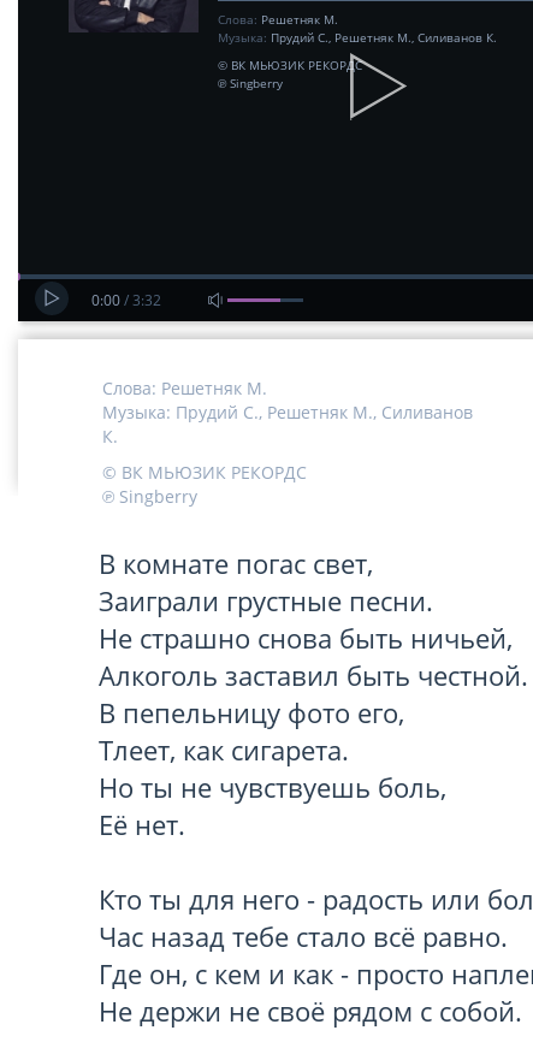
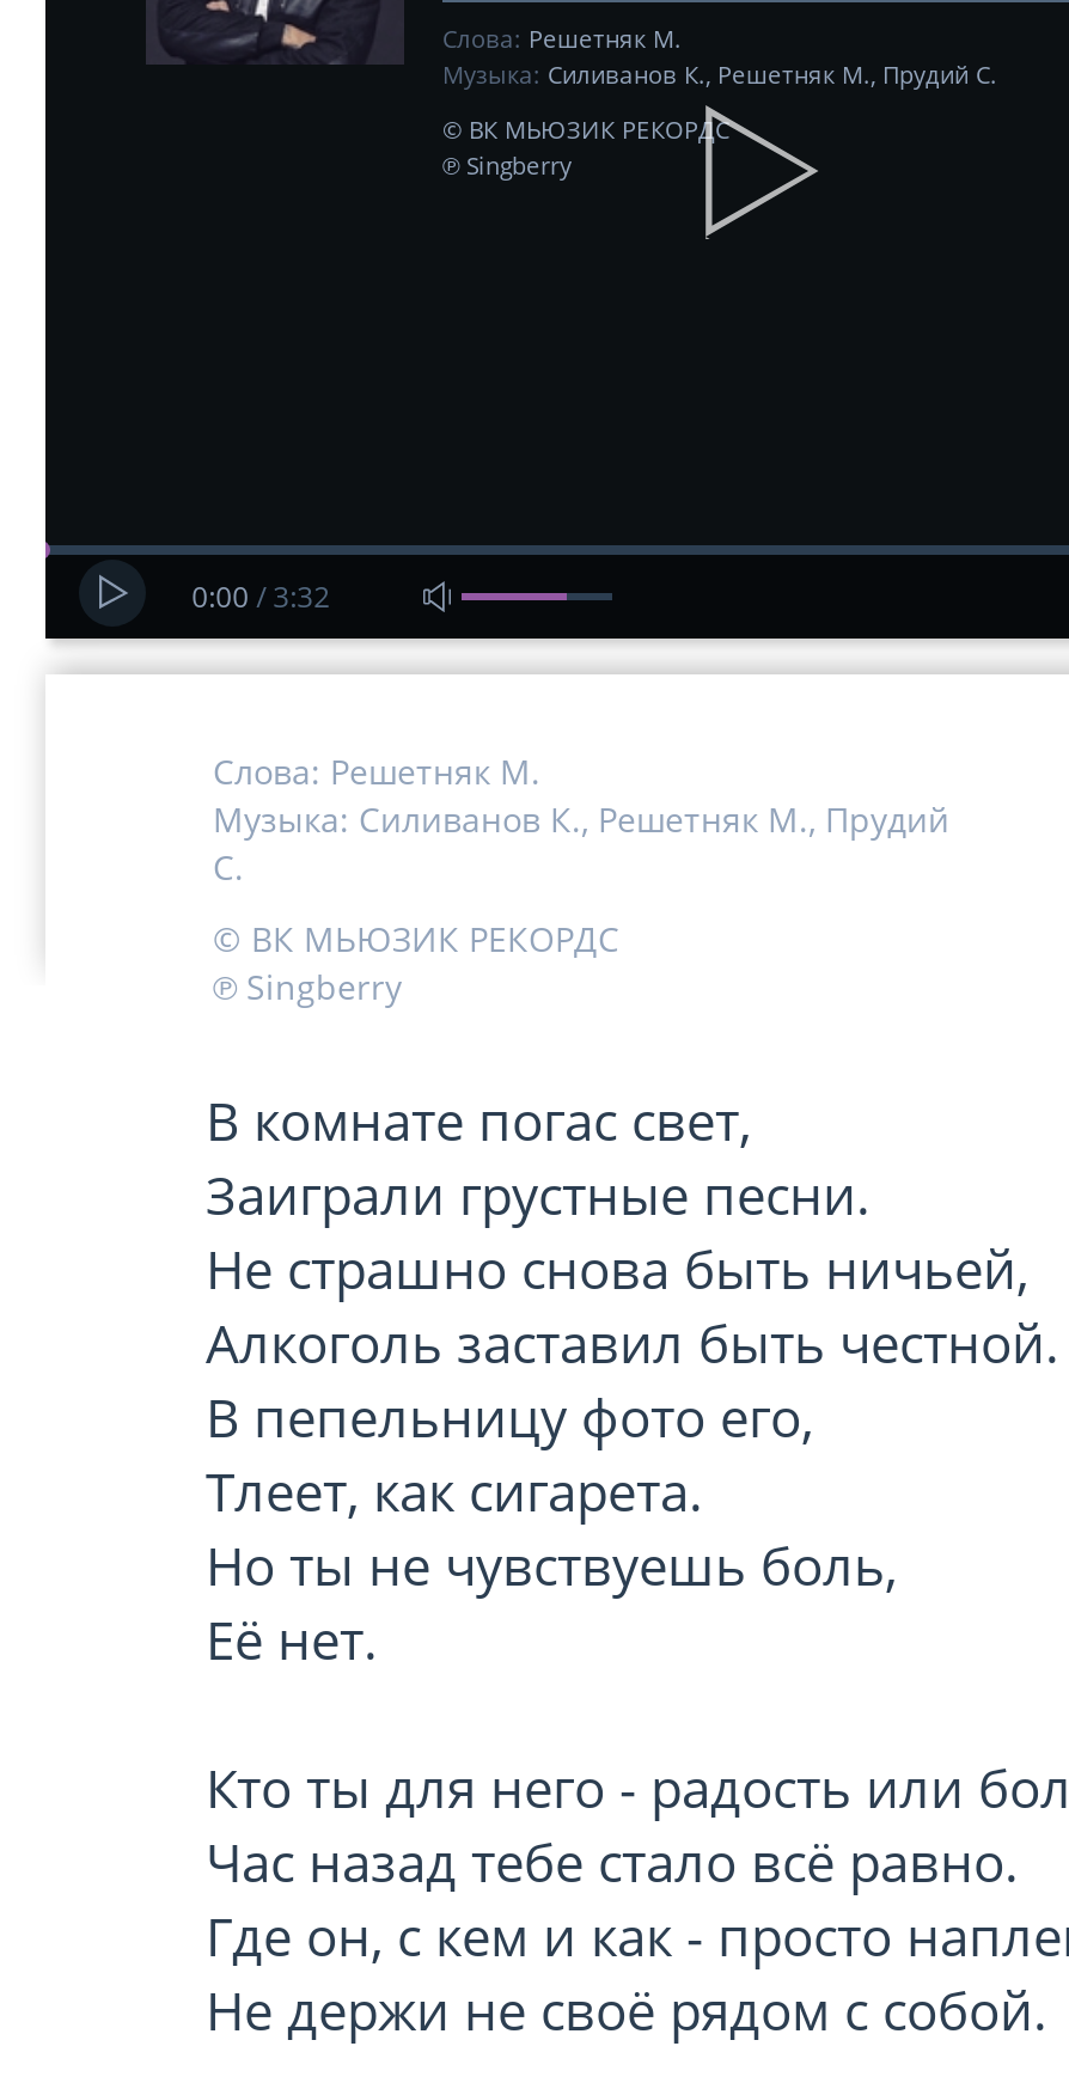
- Музыка: Прудий С., Решетняк М., Силиванов К.
+ Музыка: Силиванов К., Решетняк М., Прудий С.

- Музыка: Прудий С., Решетняк М., Силиванов
- К.
+ Музыка: Силиванов К., Решетняк М., Прудий
+ С.
